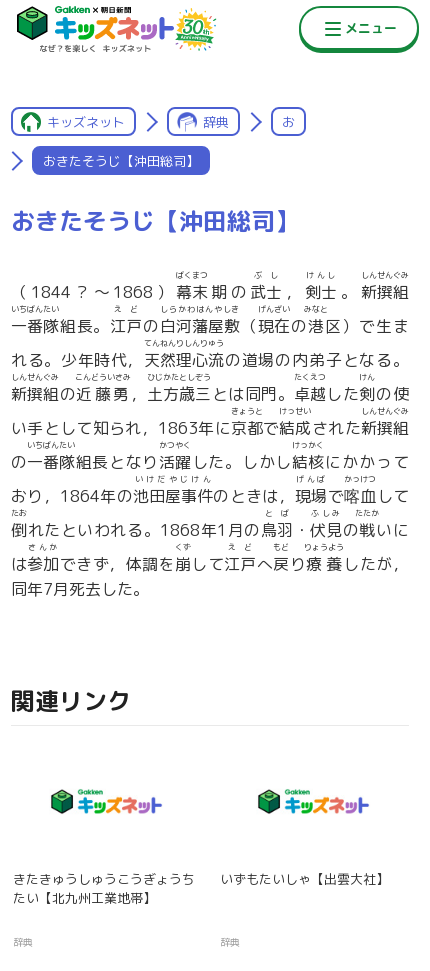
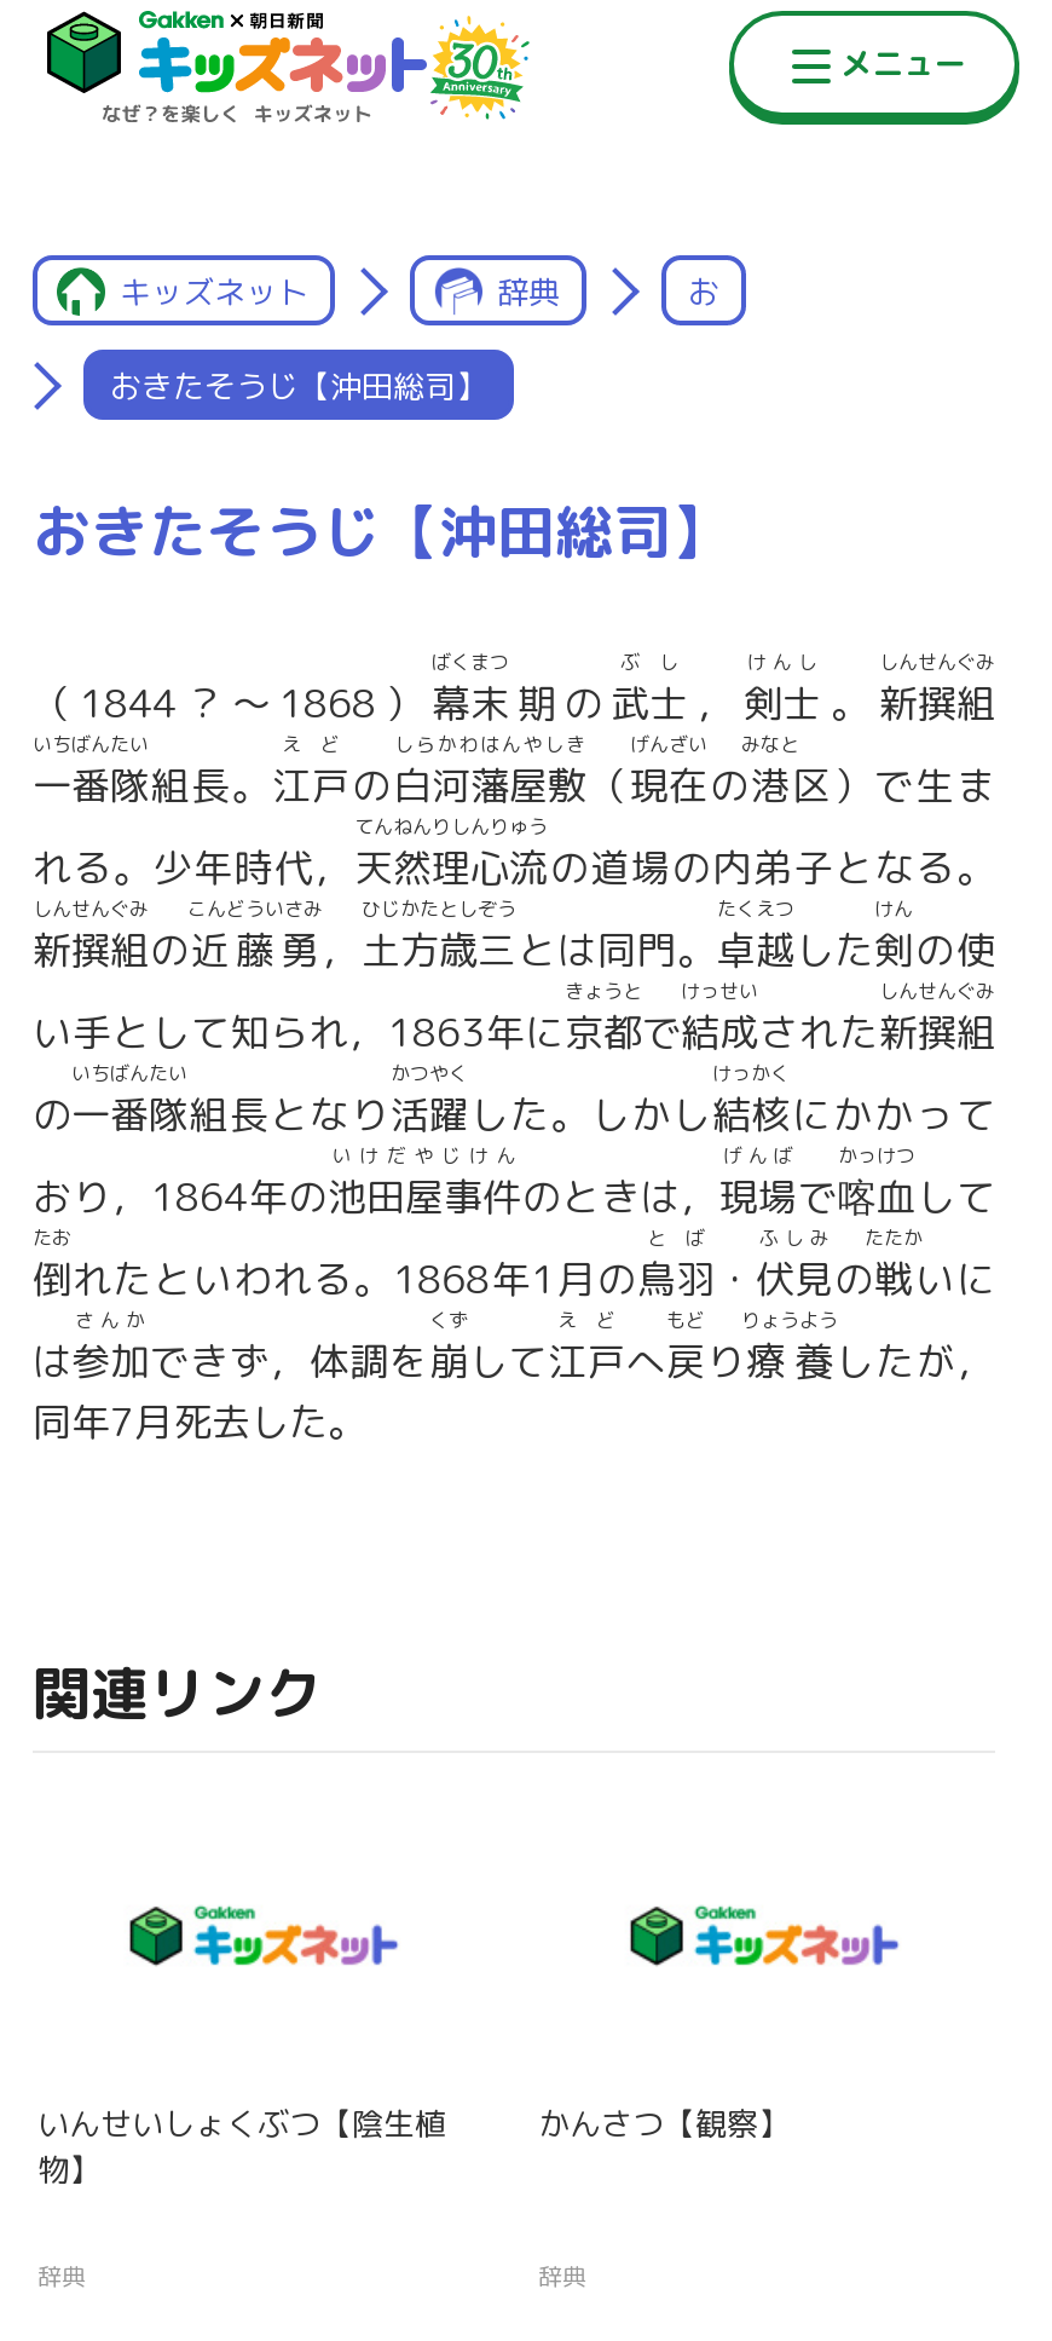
- きたきゅうしゅうこうぎょうち
- たい【北九州工業地帯】
+ いんせいしょくぶつ【陰生植
+ 物】

- いずもたいしゃ【出雲大社】
+ かんさつ【観察】
